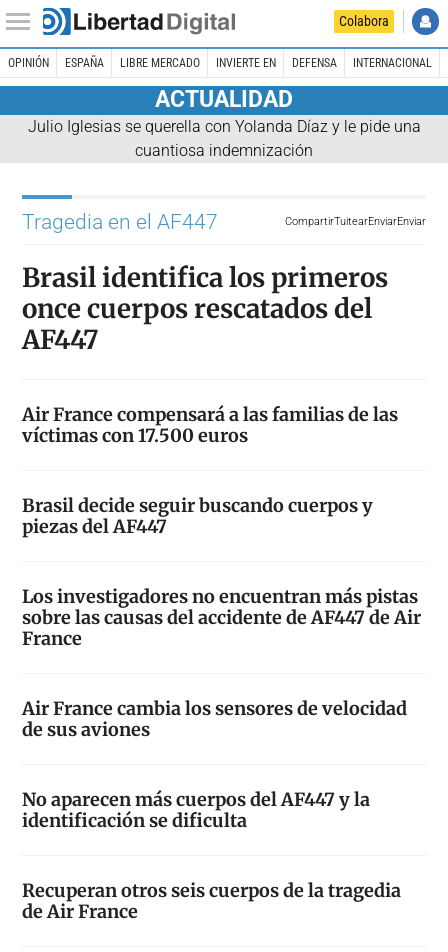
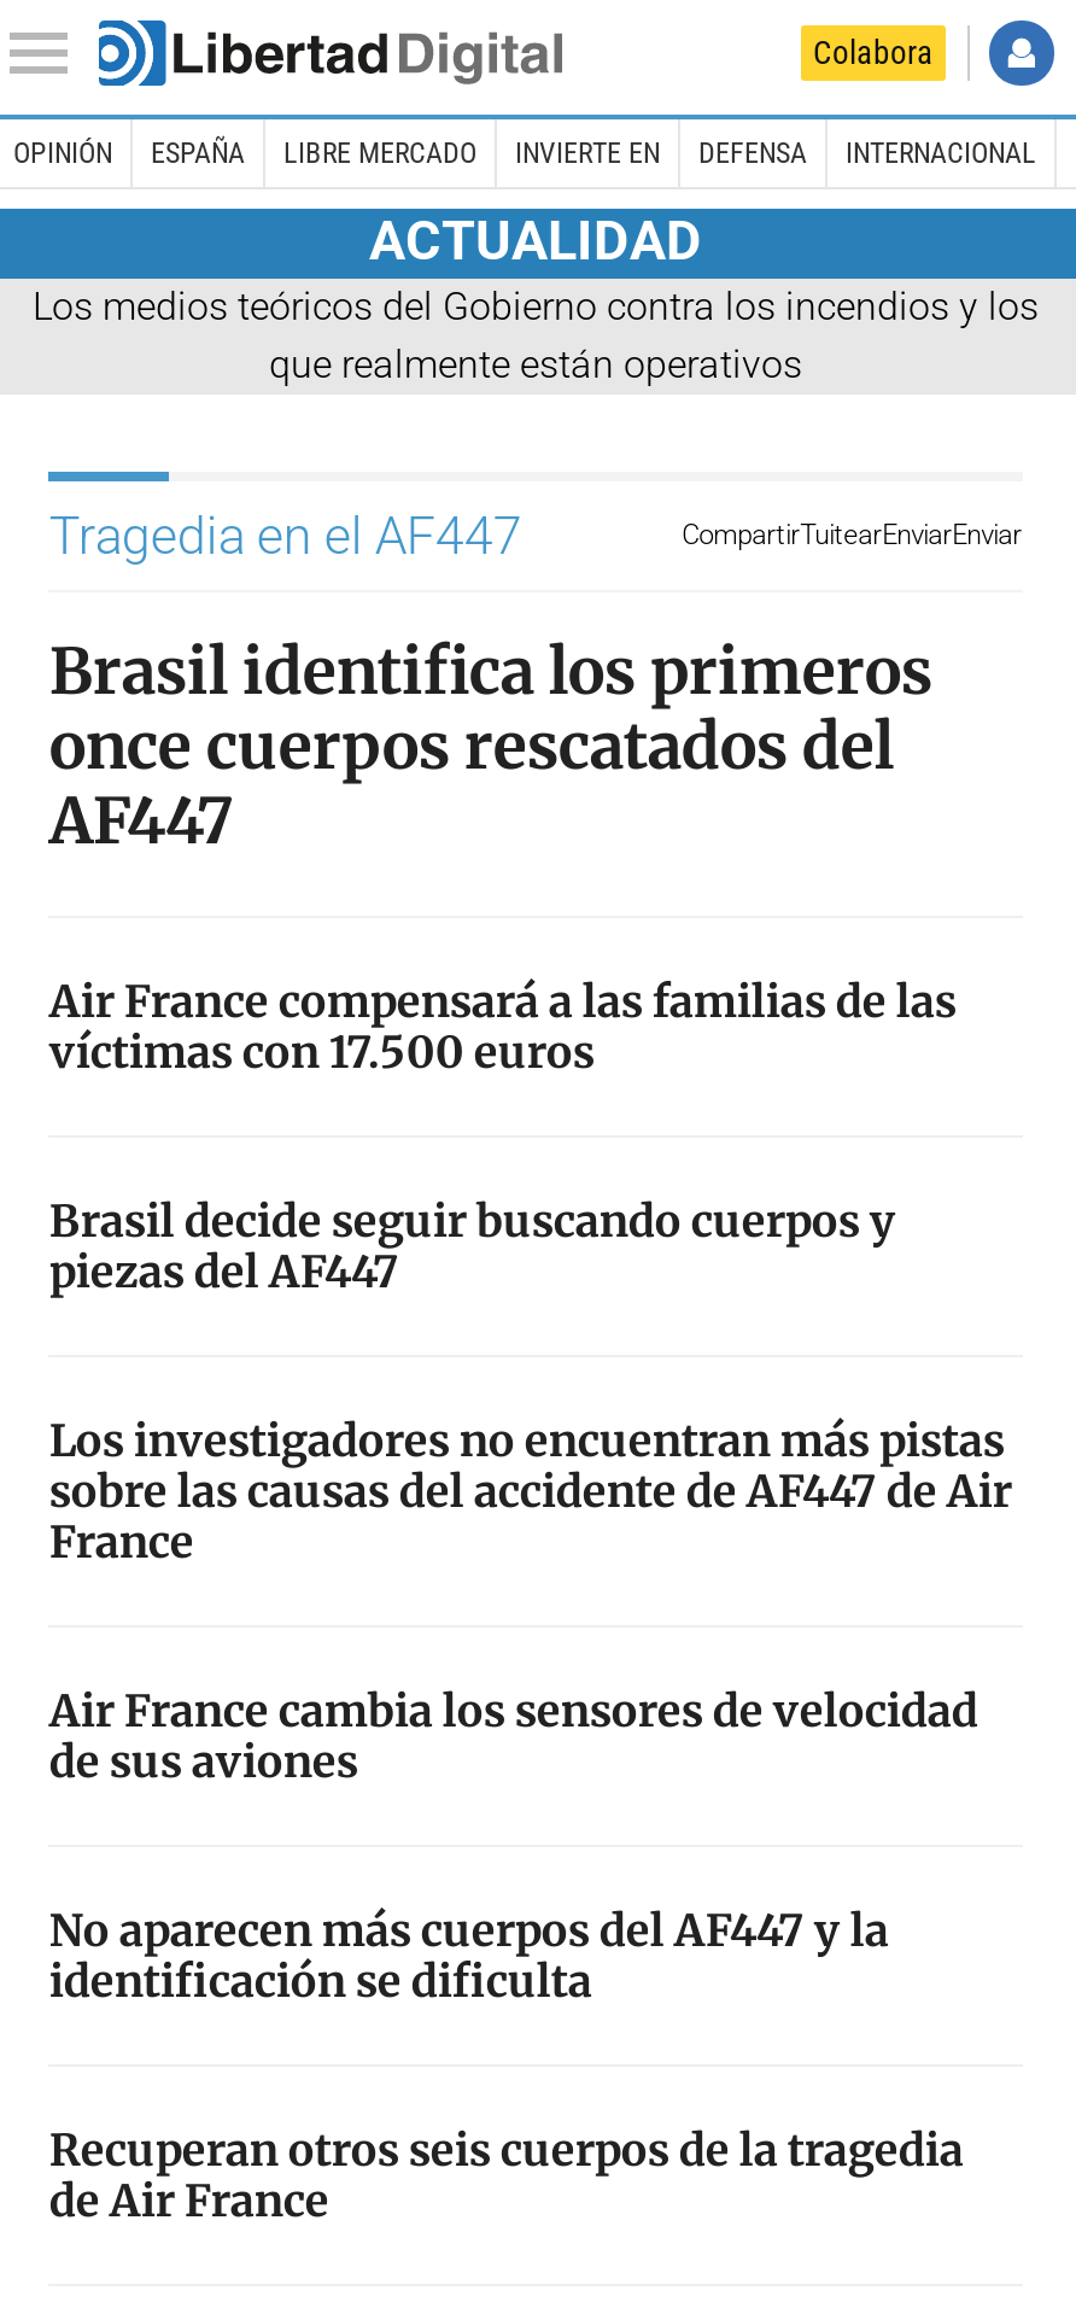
- Julio Iglesias se querella con Yolanda Díaz y le pide una
- cuantiosa indemnización
+ Los medios teóricos del Gobierno contra los incendios y los
+ que realmente están operativos
